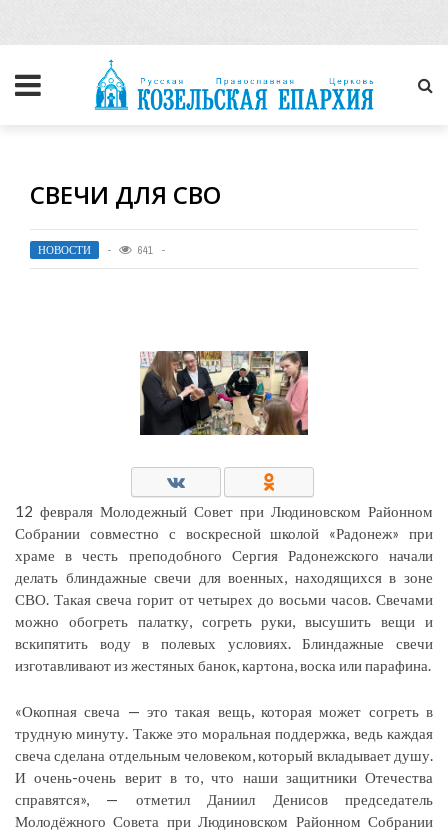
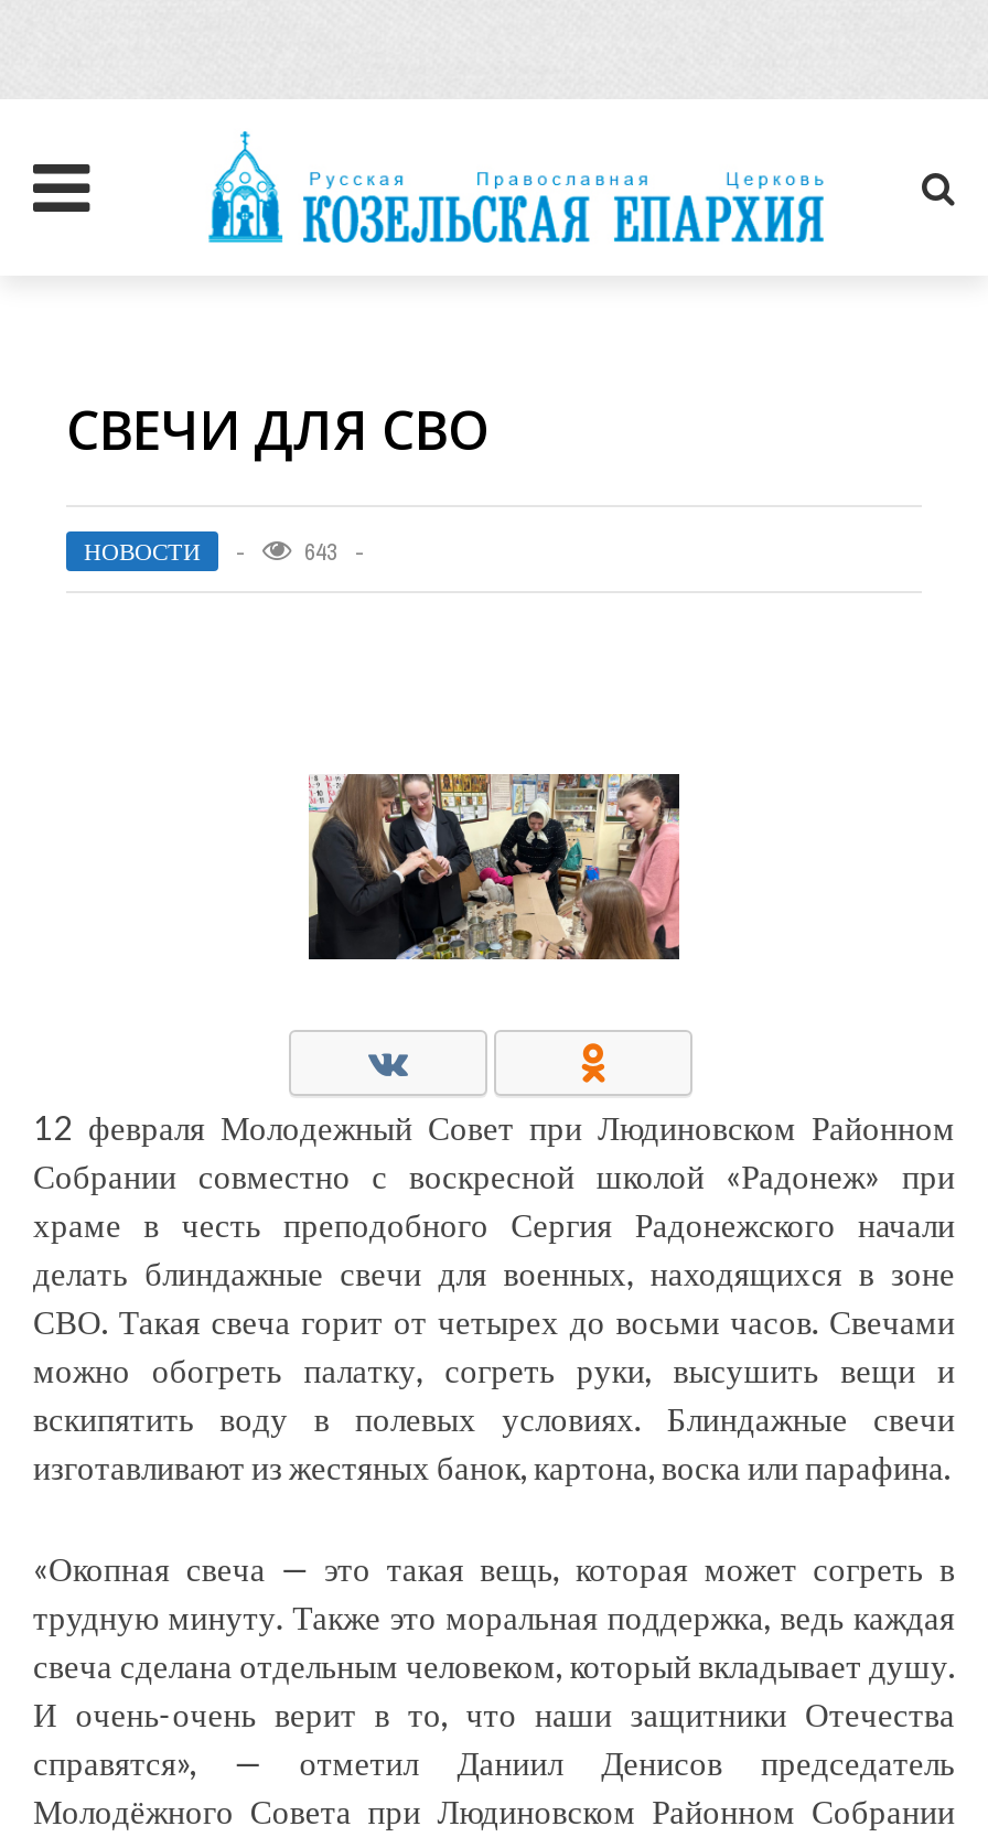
- 641
+ 643
